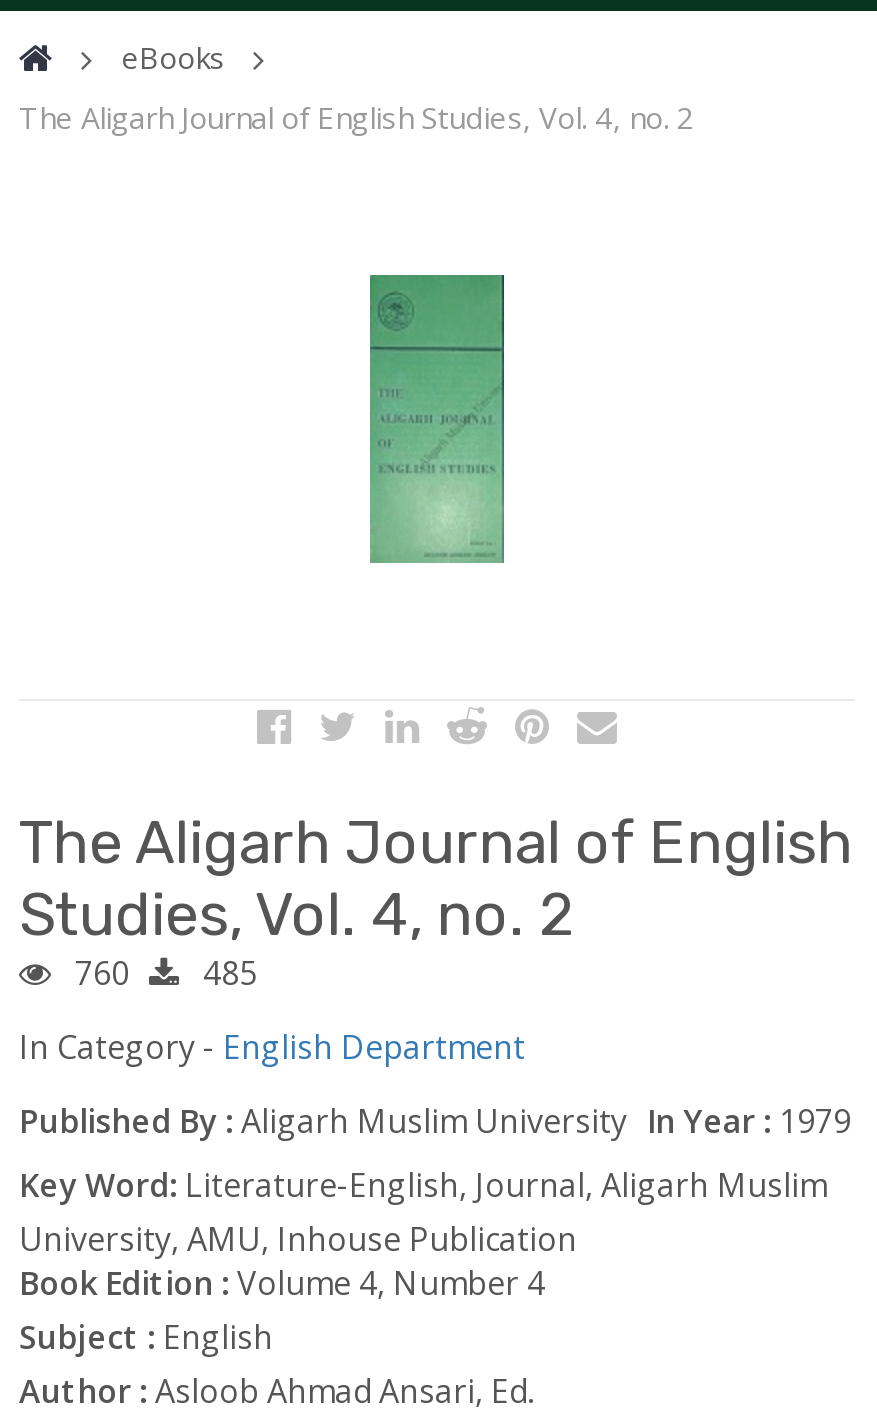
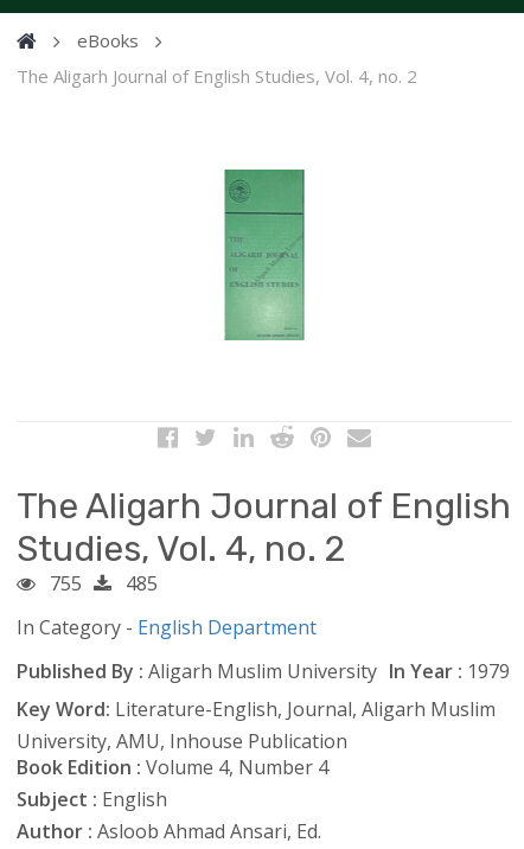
- 760 485
+ 755 485
